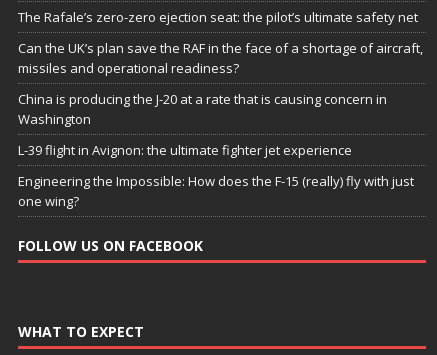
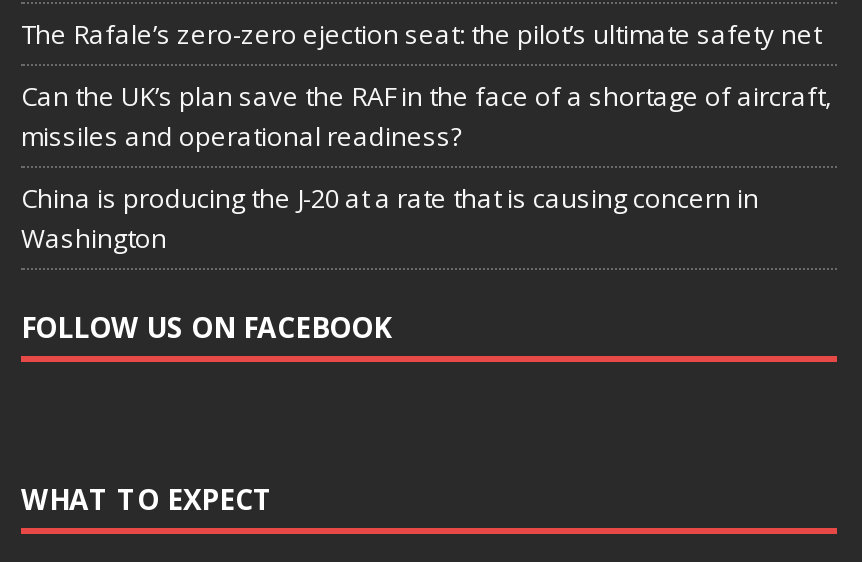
- L-39 flight in Avignon: the ultimate fighter jet experience
- Engineering the Impossible: How does the F-15 (really) fly with just
- one wing?
